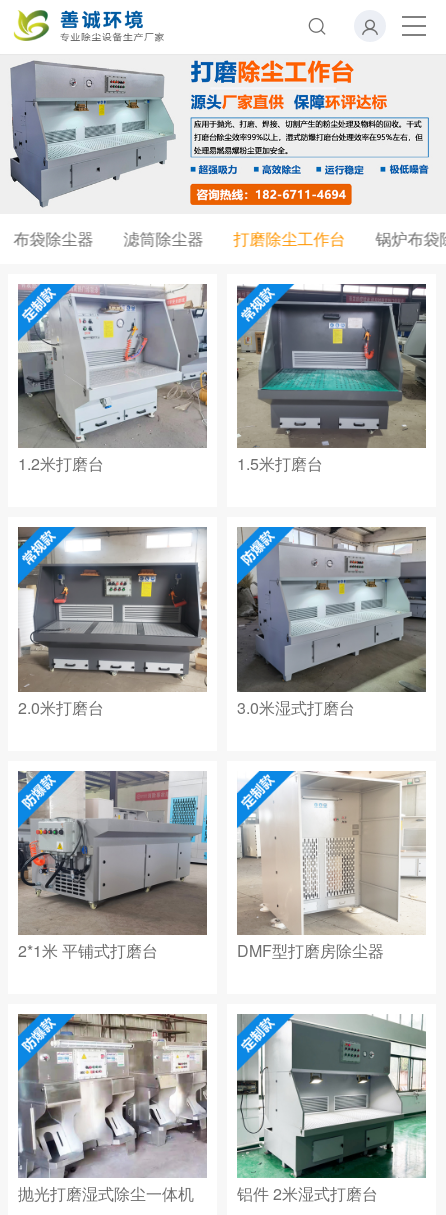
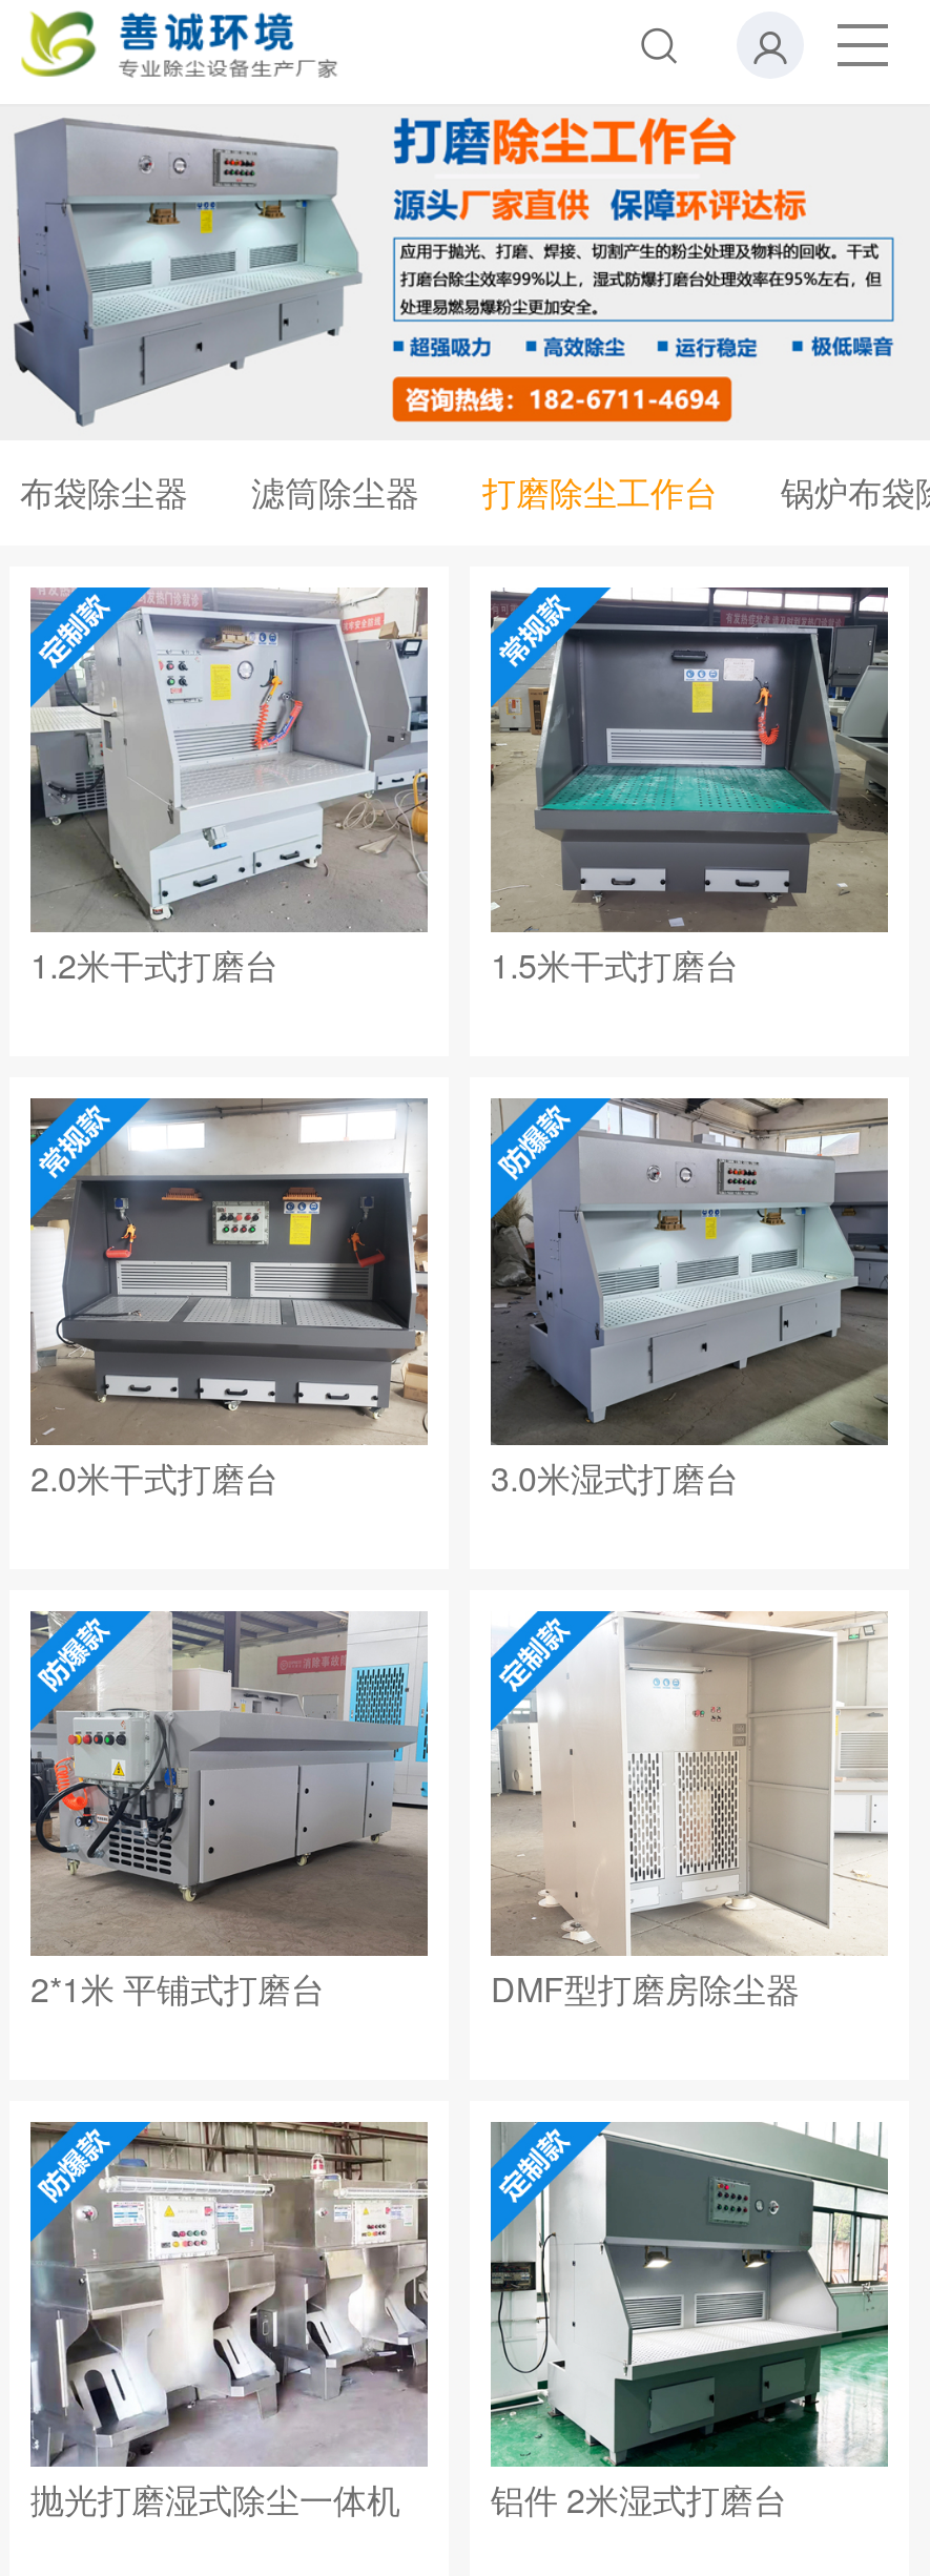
- 1.2米打磨台
- 1.5米打磨台
+ 1.2米干式打磨台
+ 1.5米干式打磨台

- 2.0米打磨台
+ 2.0米干式打磨台
